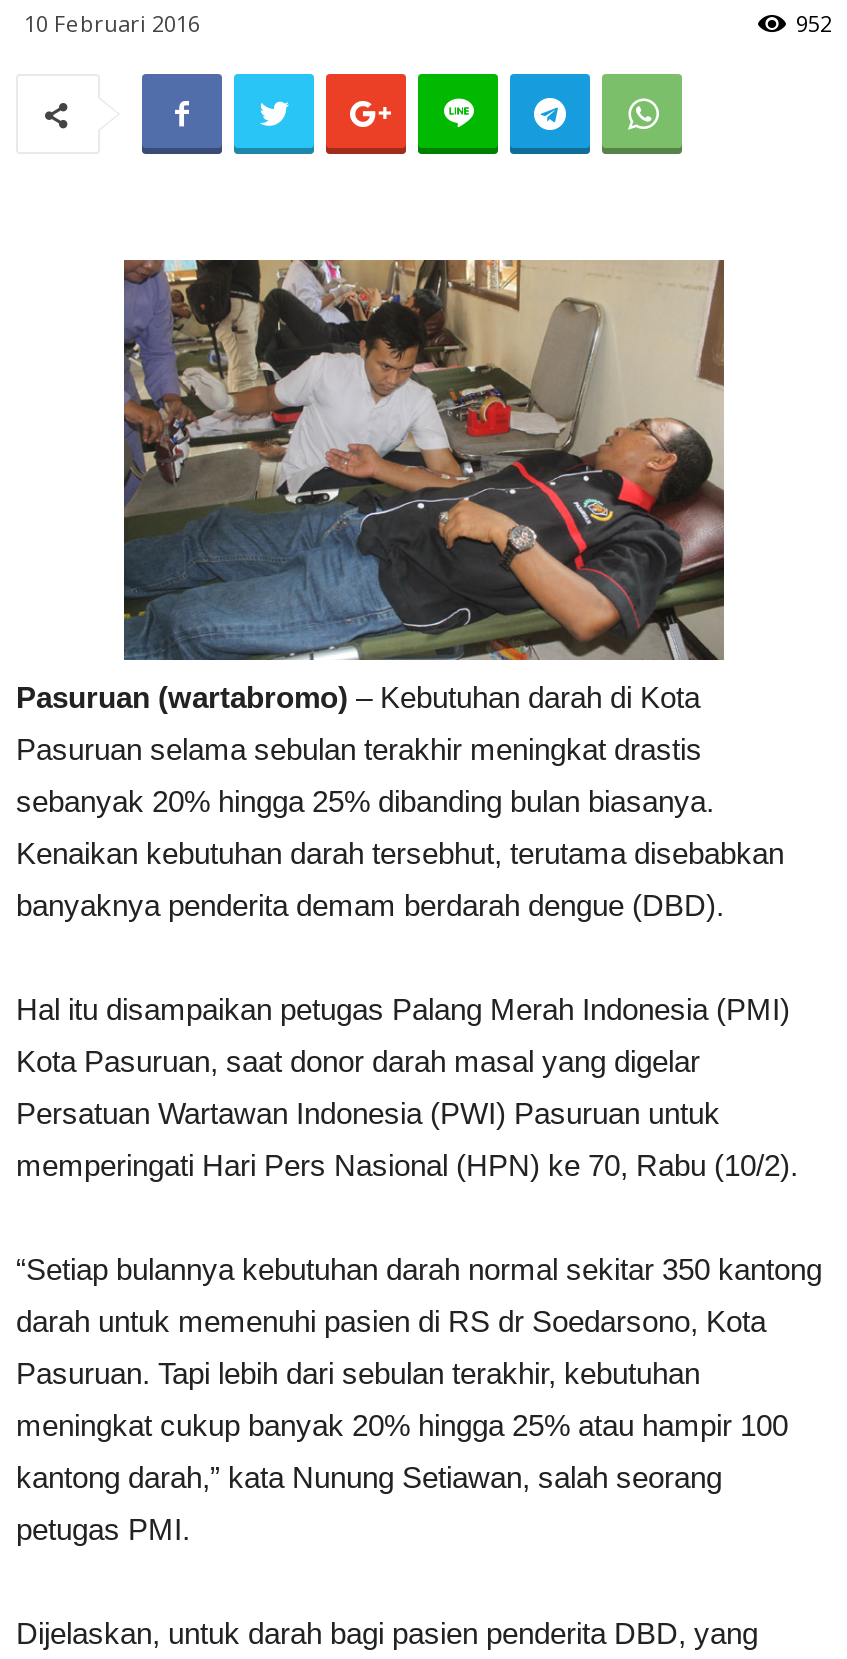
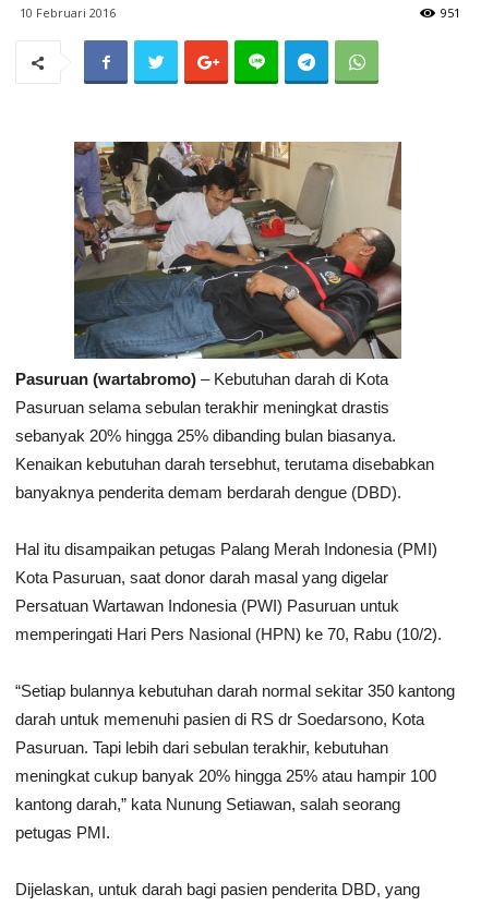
- 952
+ 951
